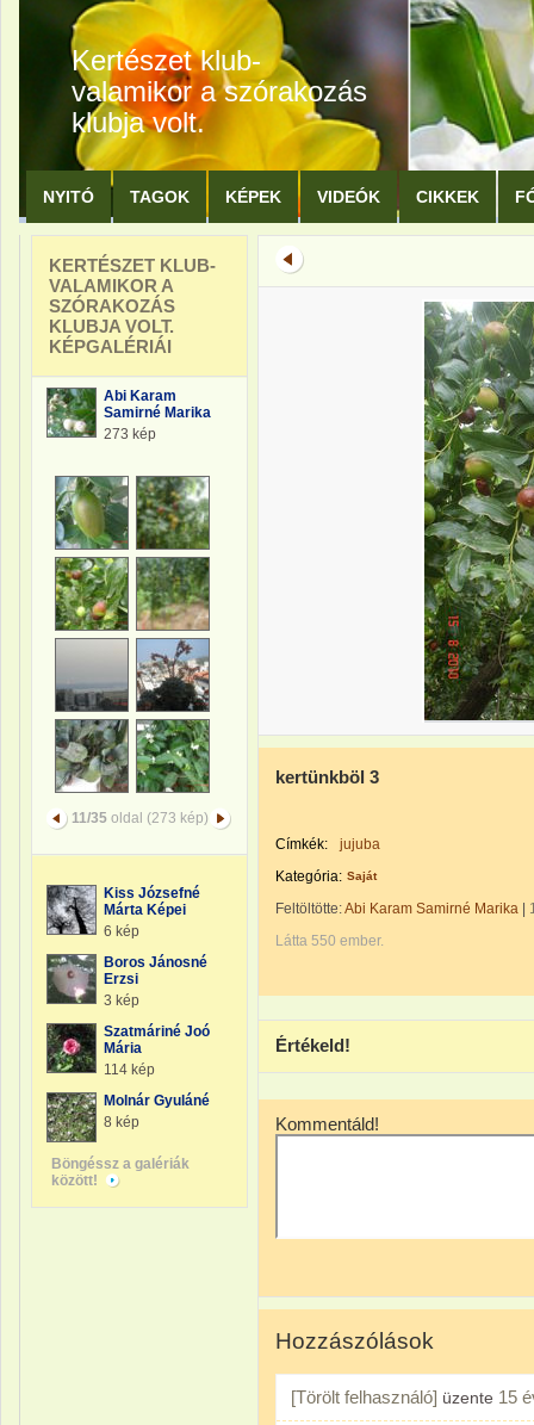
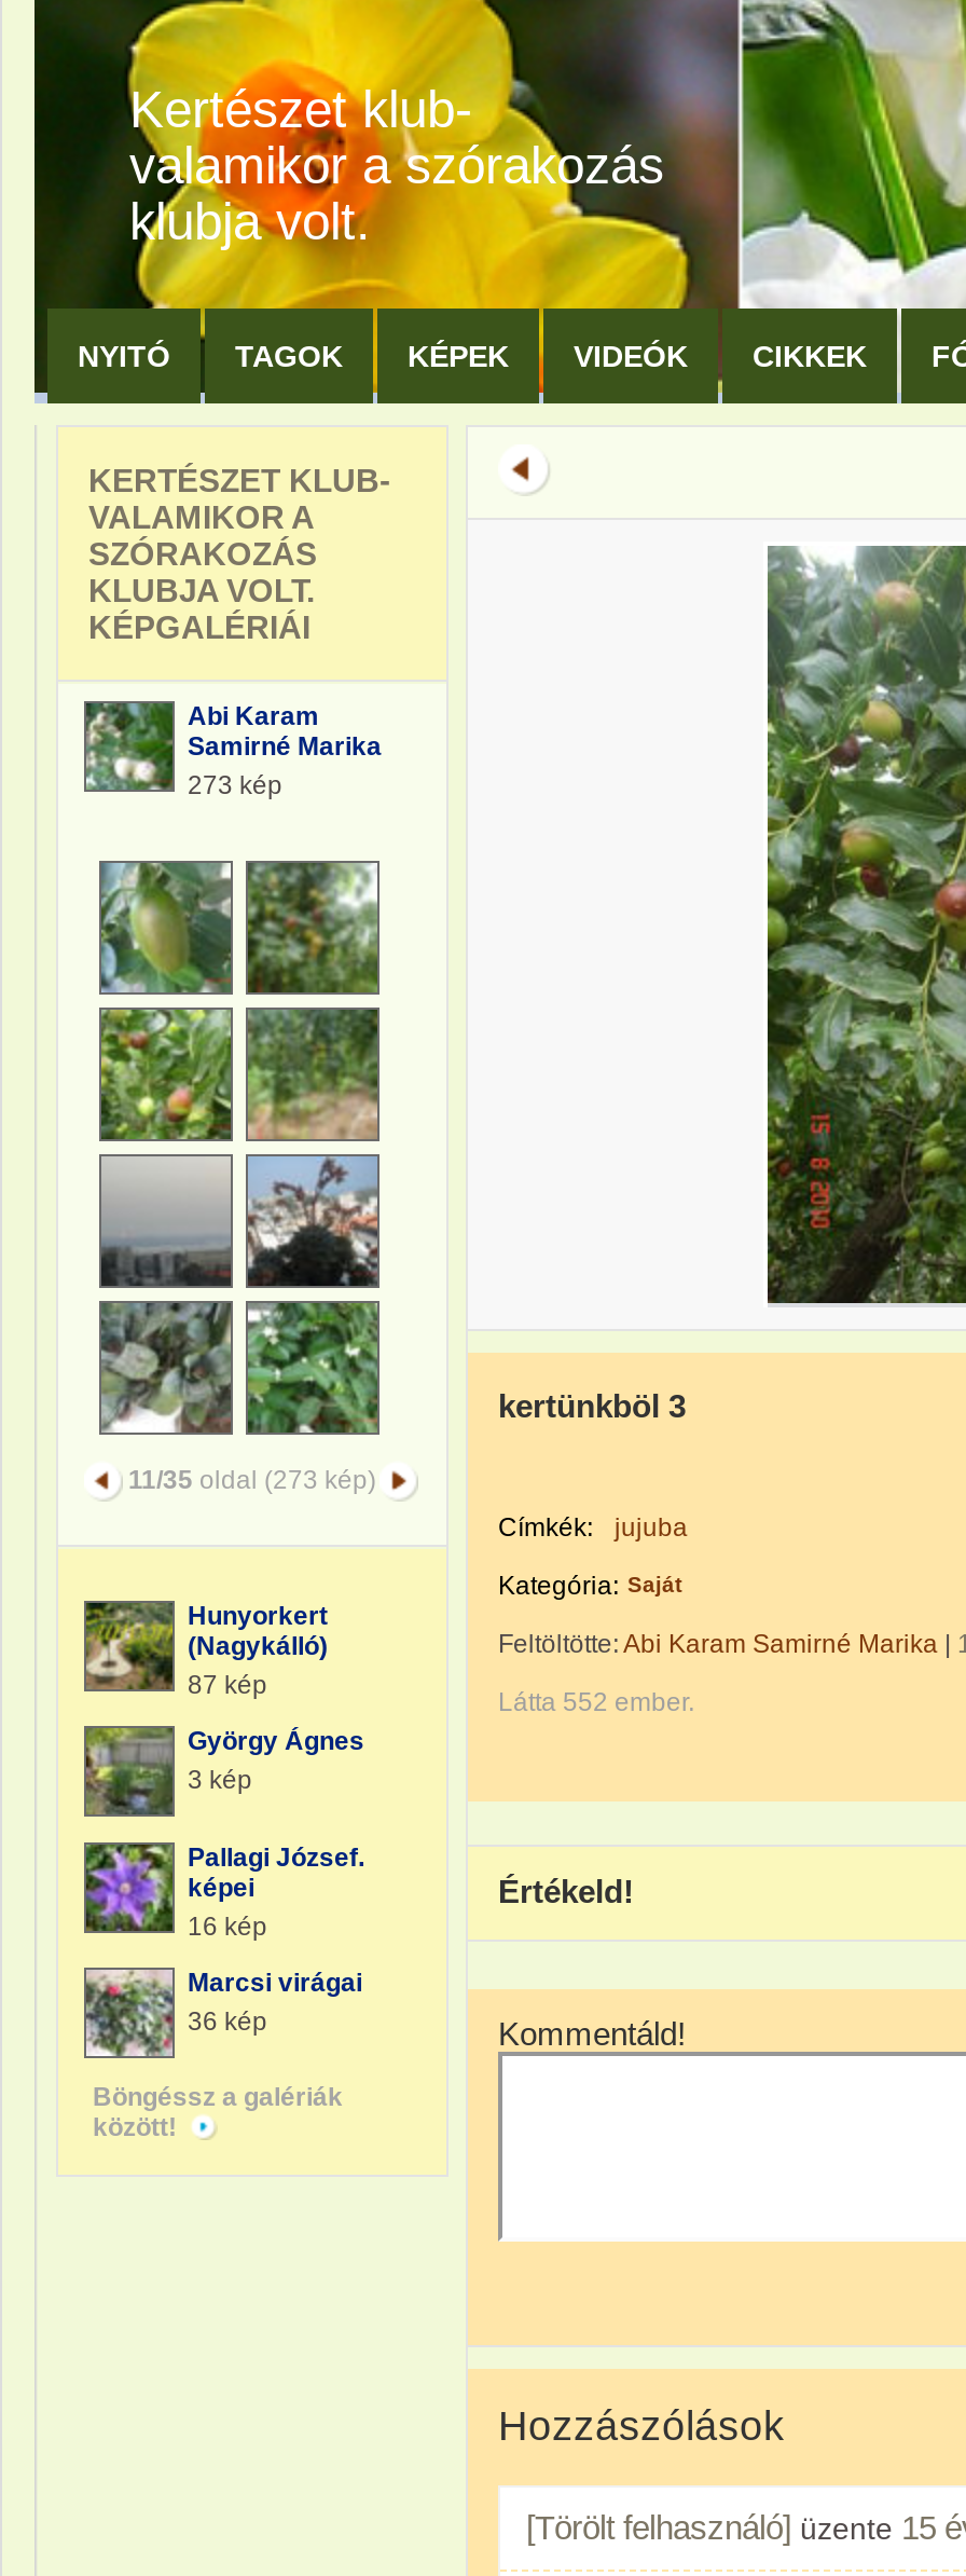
- [image]
- Kiss Józsefné
- Márta Képei
- 6 kép
+ [image]
+ Hunyorkert
+ (Nagykálló)
+ 87 kép

- Látta 550 ember.
+ Látta 552 ember.

- [image]
- Boros Jánosné
- Erzsi
+ [image]
+ György Ágnes

- [image]
- Szatmáriné Joó
- Mária
- 114 kép
+ [image]
+ Pallagi József.
+ képei
+ 16 kép

- [image]
- Molnár Gyuláné
- 8 kép
+ [image]
+ Marcsi virágai
+ 36 kép
